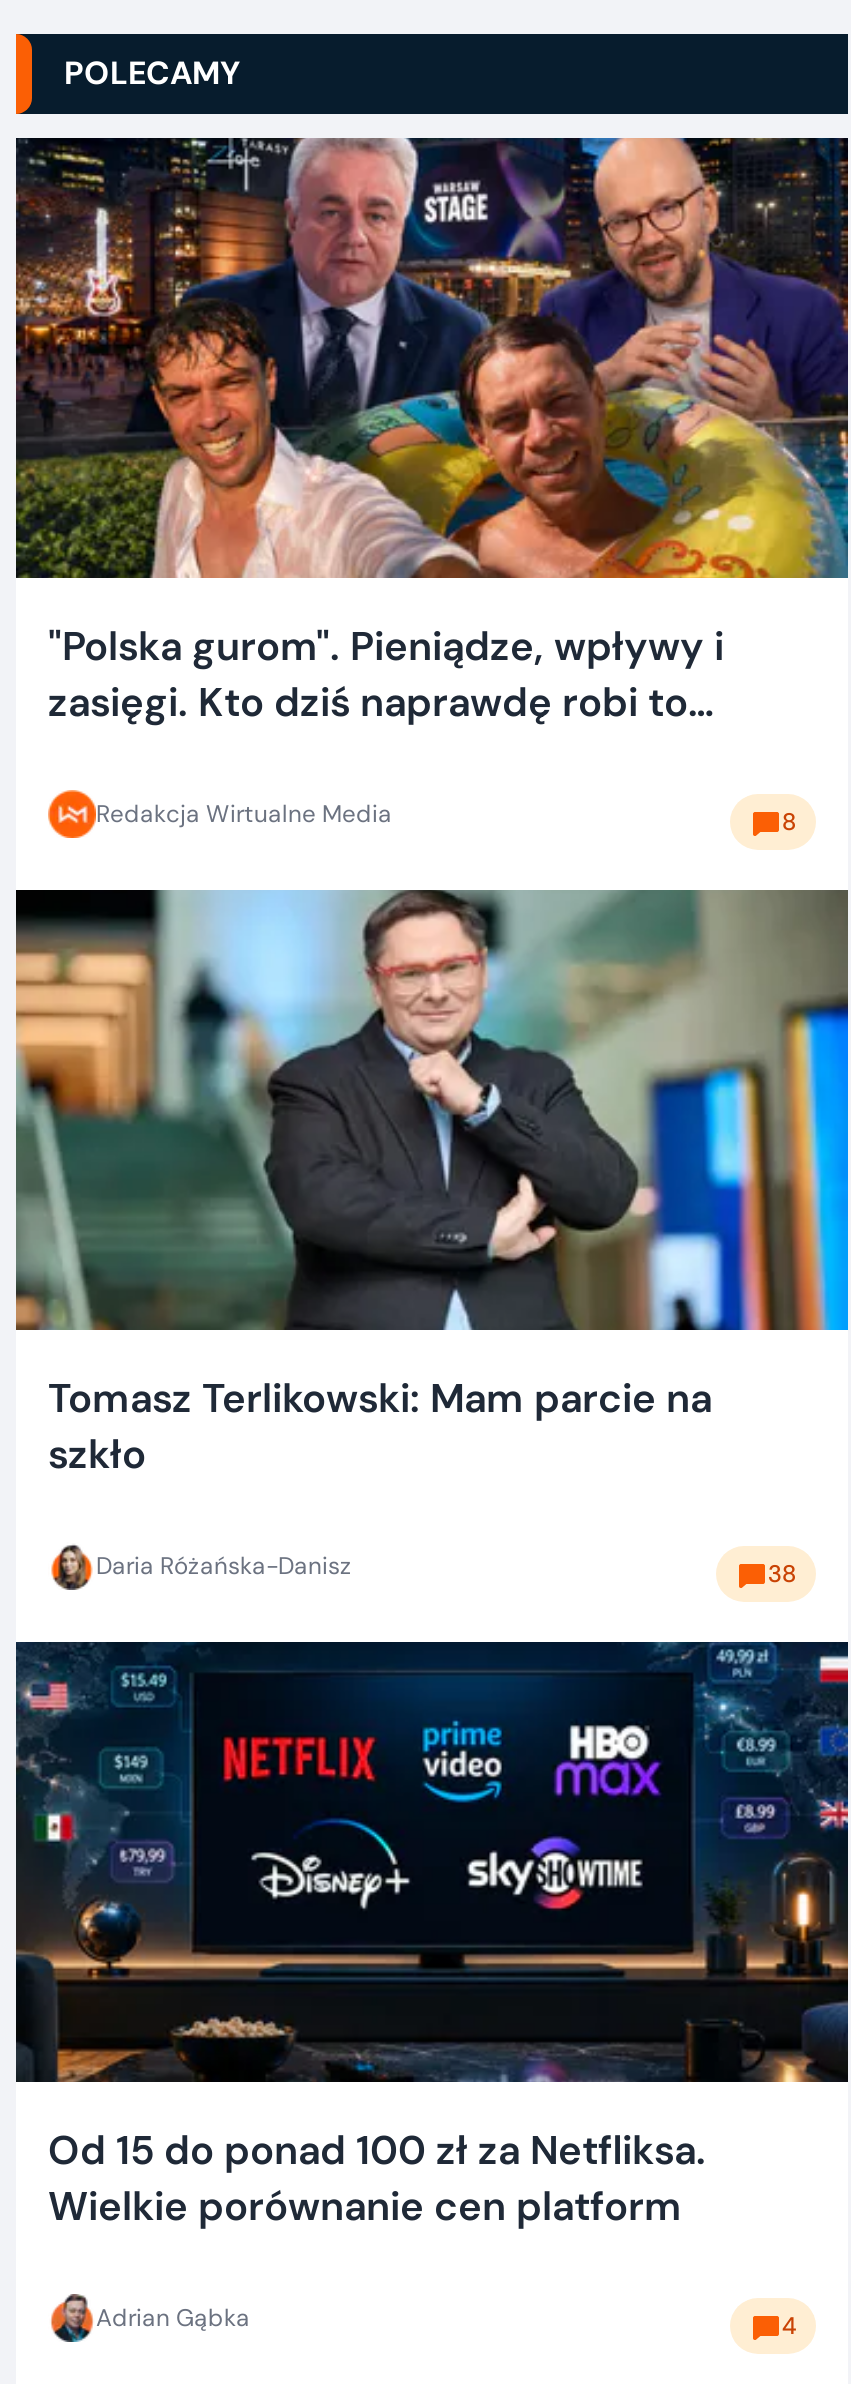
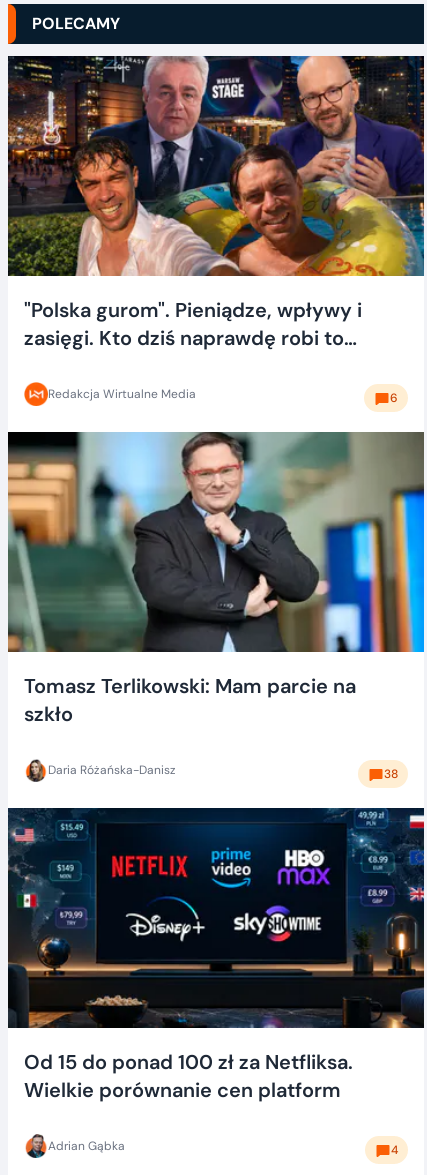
- 8
+ 6
